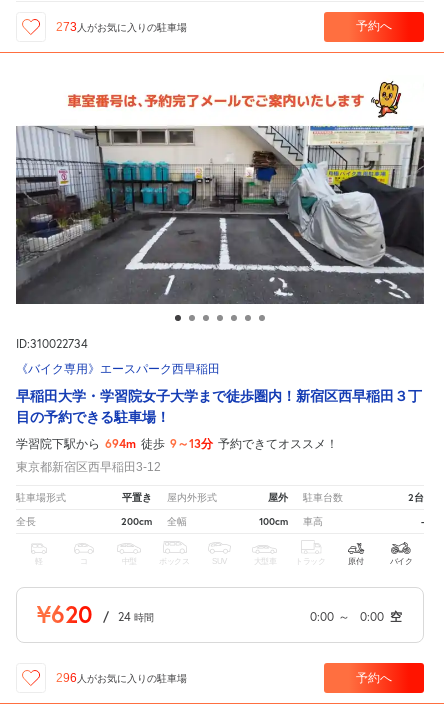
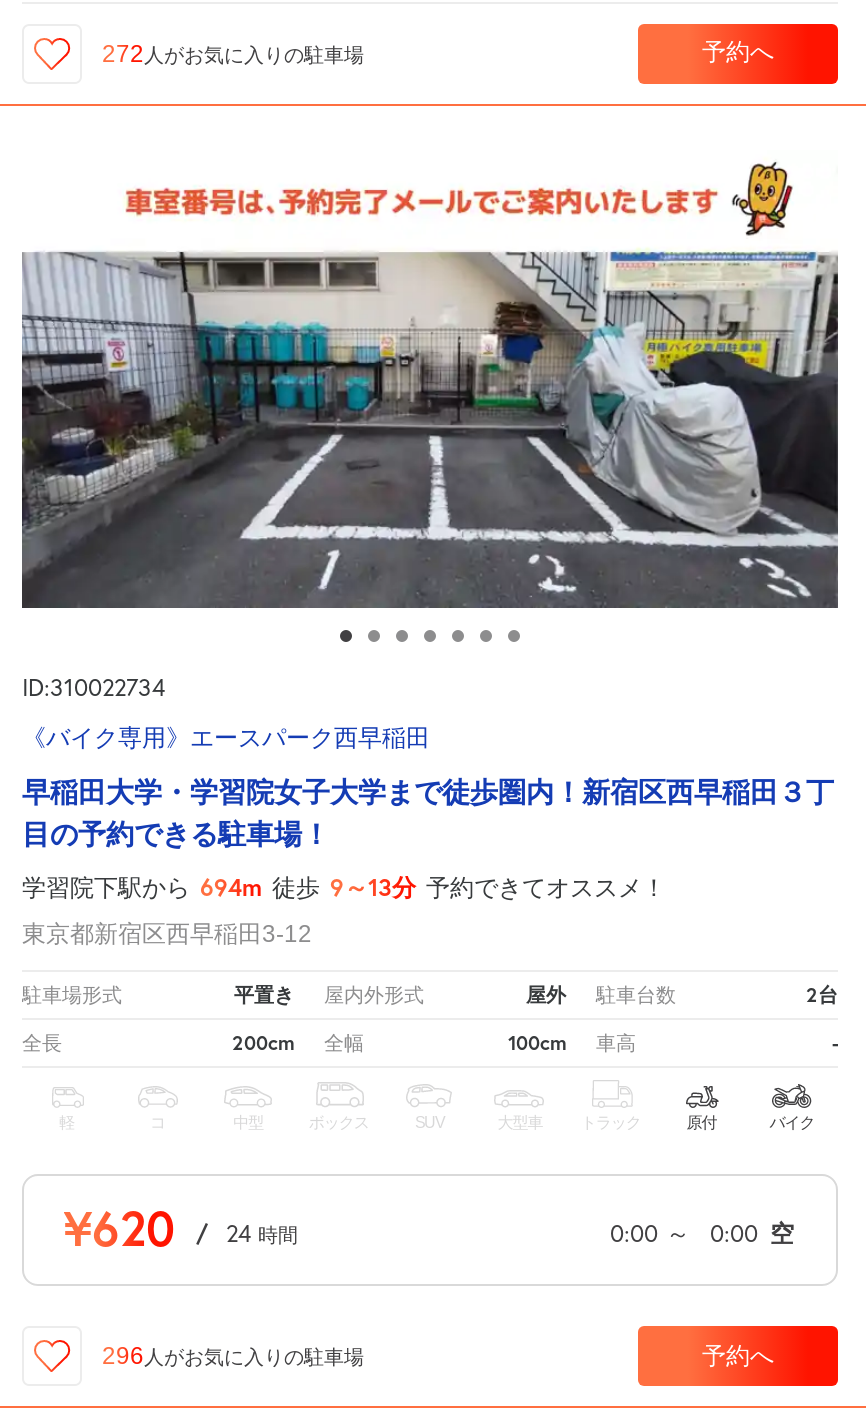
- 273人がお気に入りの駐車場
+ 272人がお気に入りの駐車場
